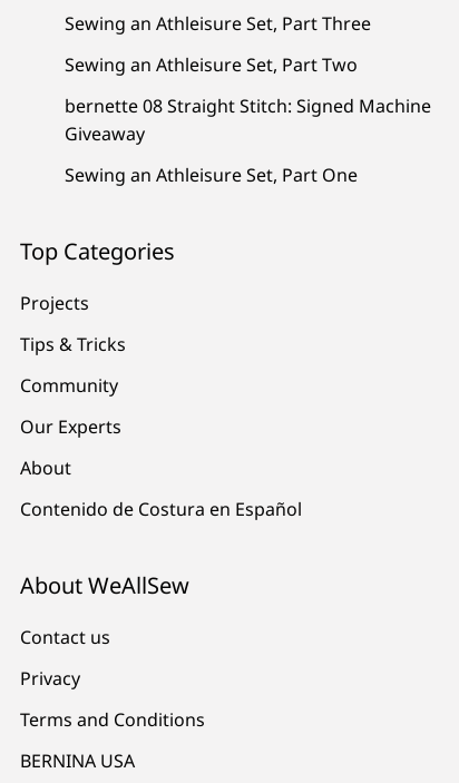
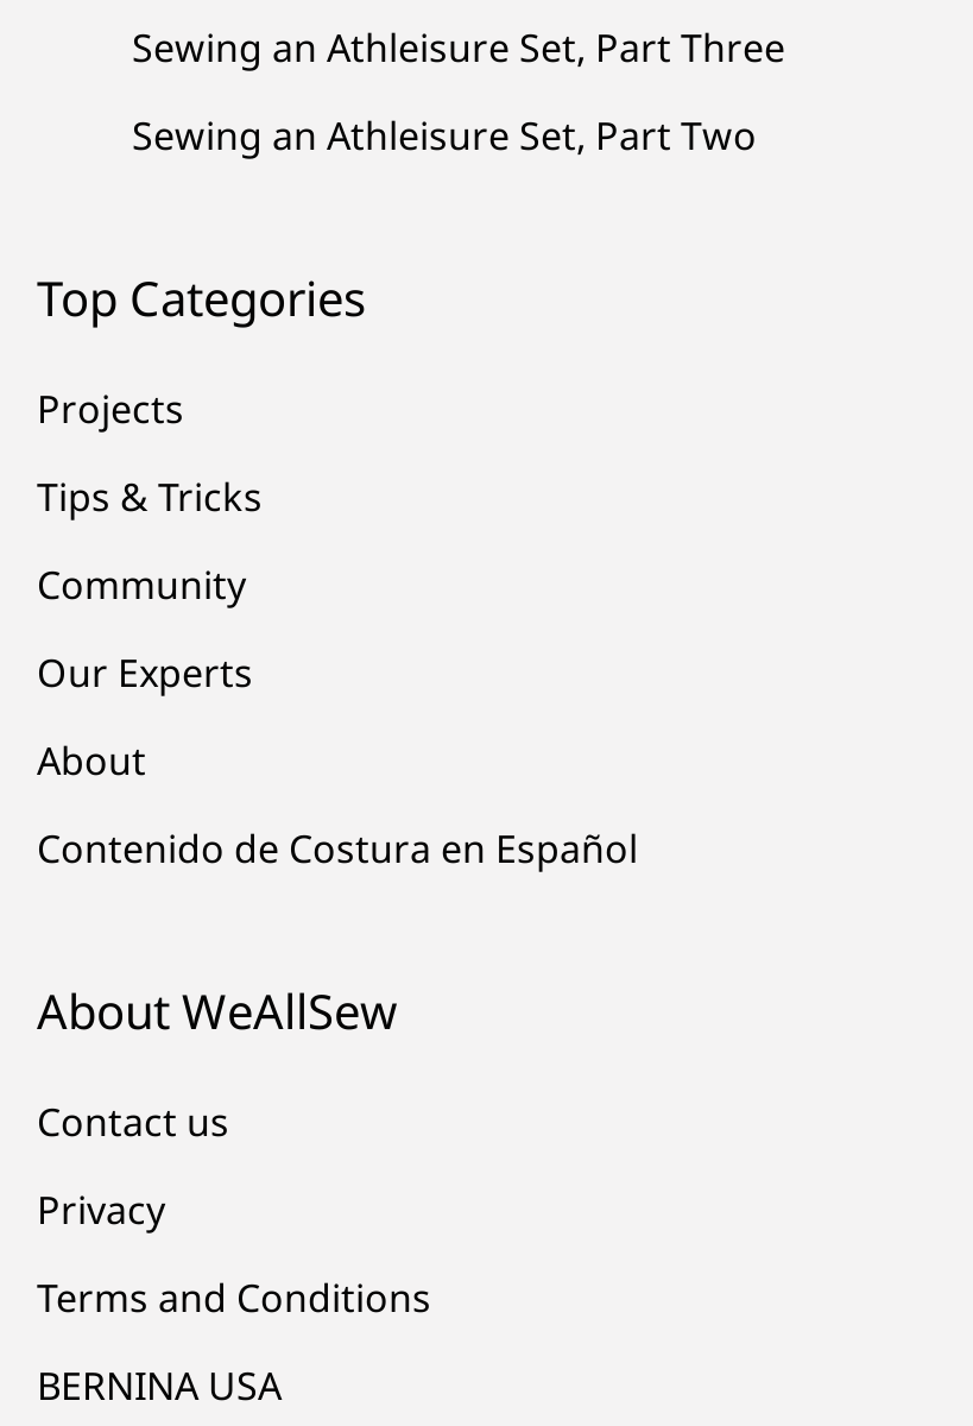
- bernette 08 Straight Stitch: Signed Machine
- Giveaway
- Sewing an Athleisure Set, Part One
